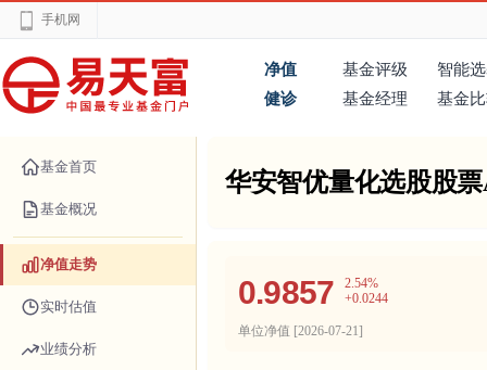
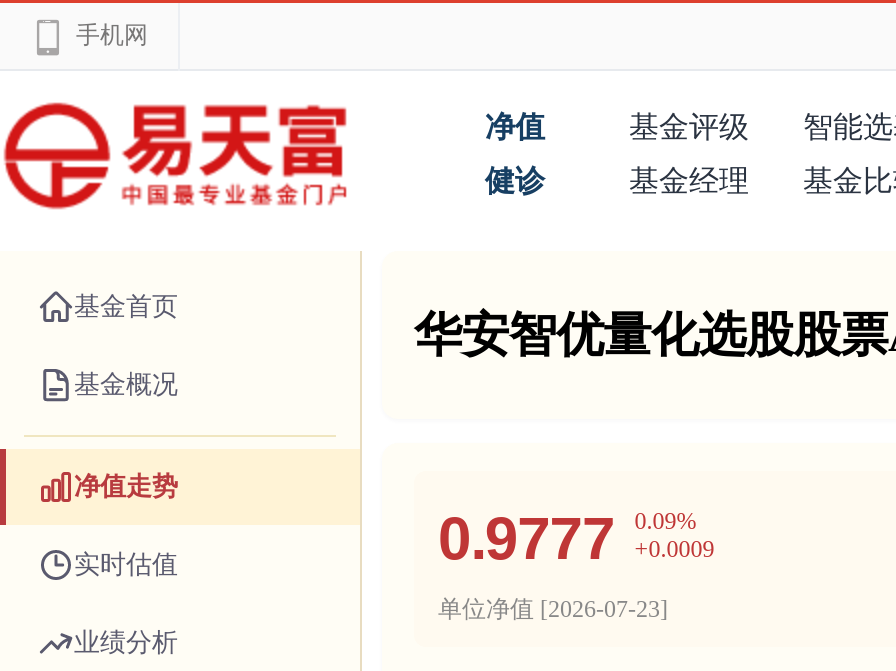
- 0.9857
+ 0.9777

- 2.54%
+ 0.09%

- +0.0244
+ +0.0009

- 单位净值 [2026-07-21]
+ 单位净值 [2026-07-23]
